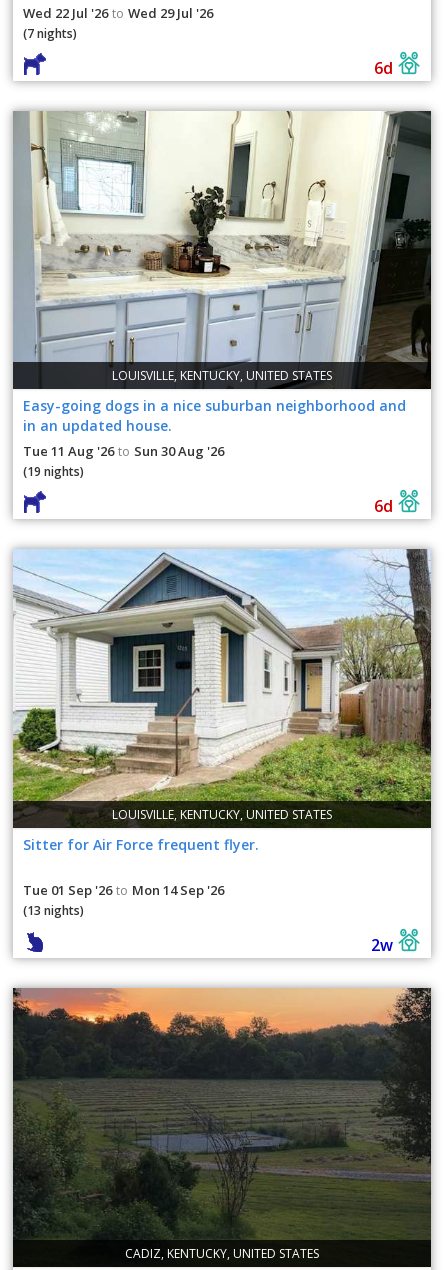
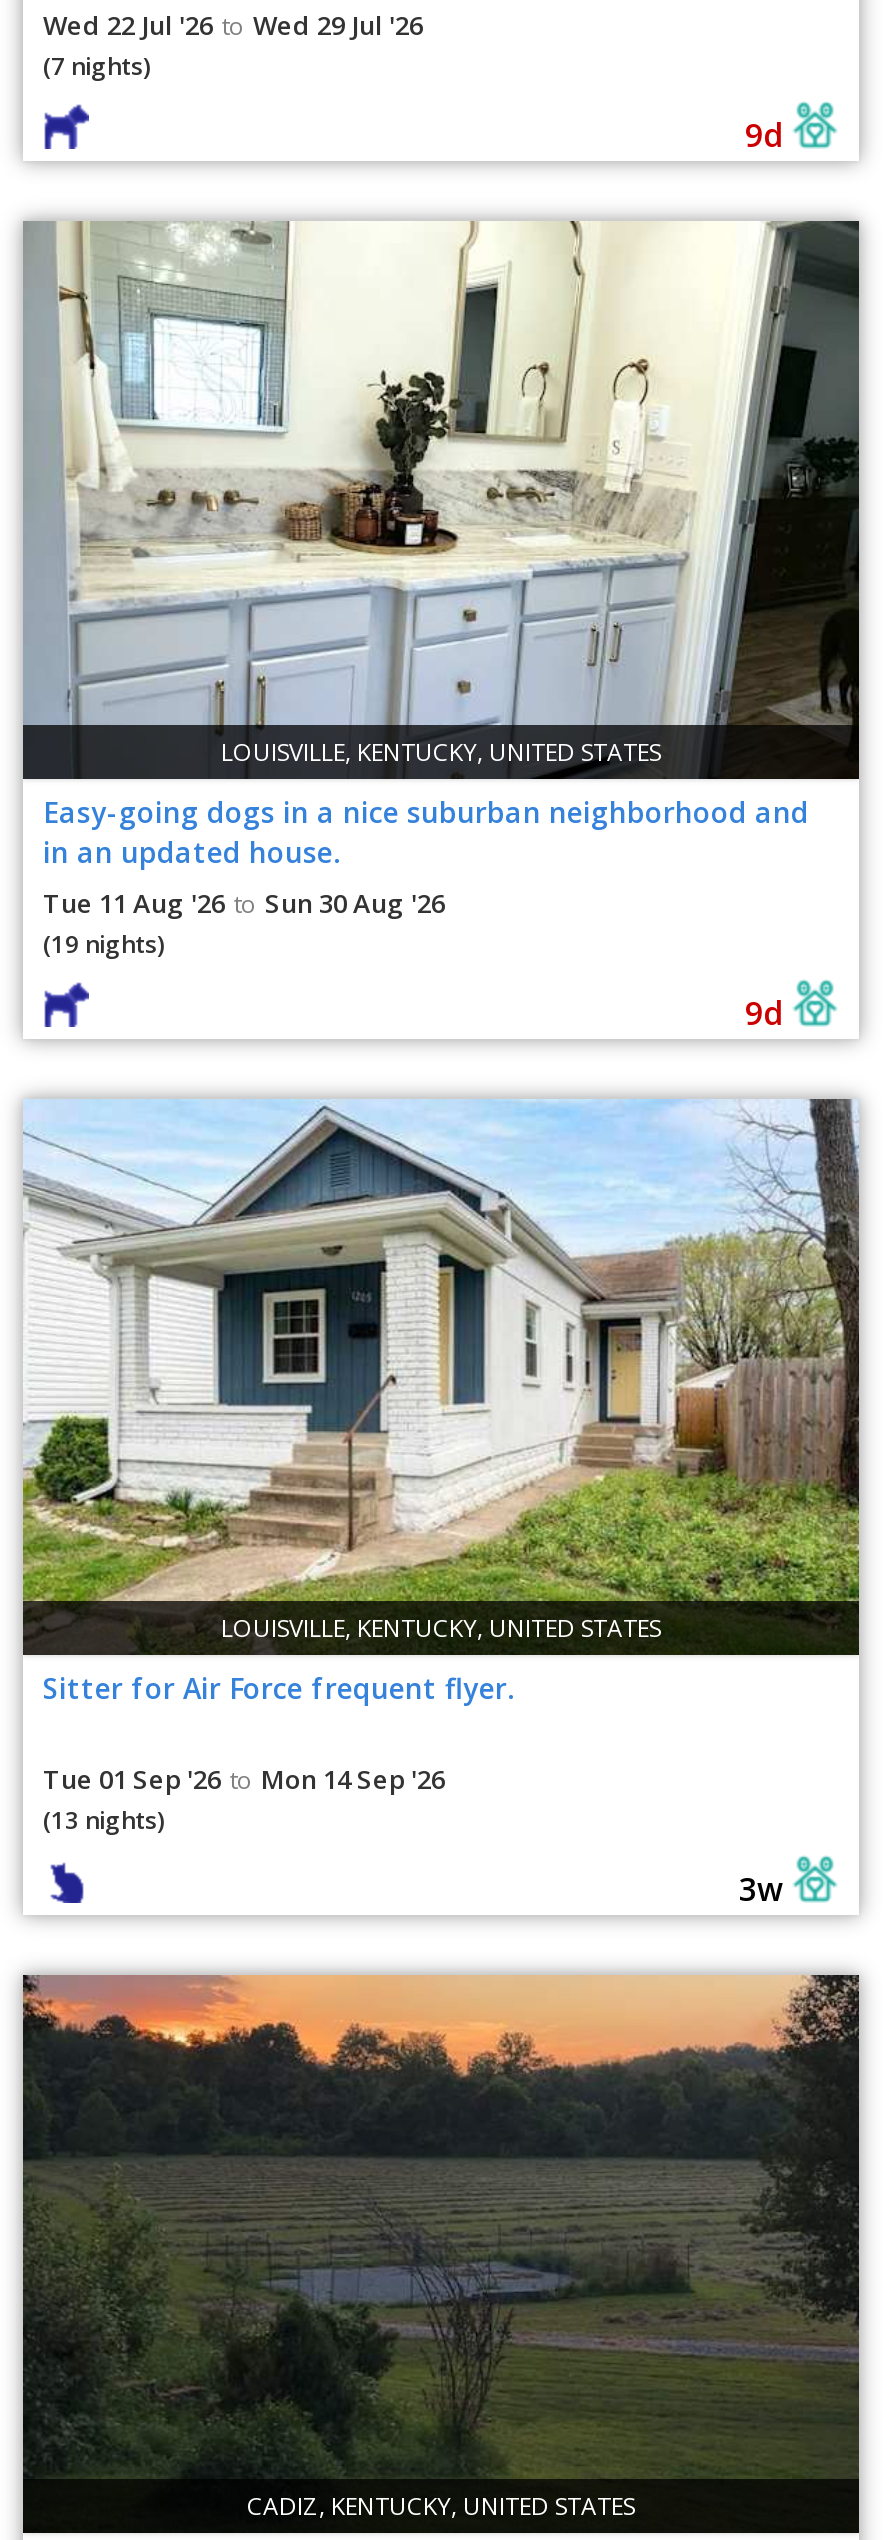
- 6d
+ 9d

- 6d
+ 9d

- 2w
+ 3w
